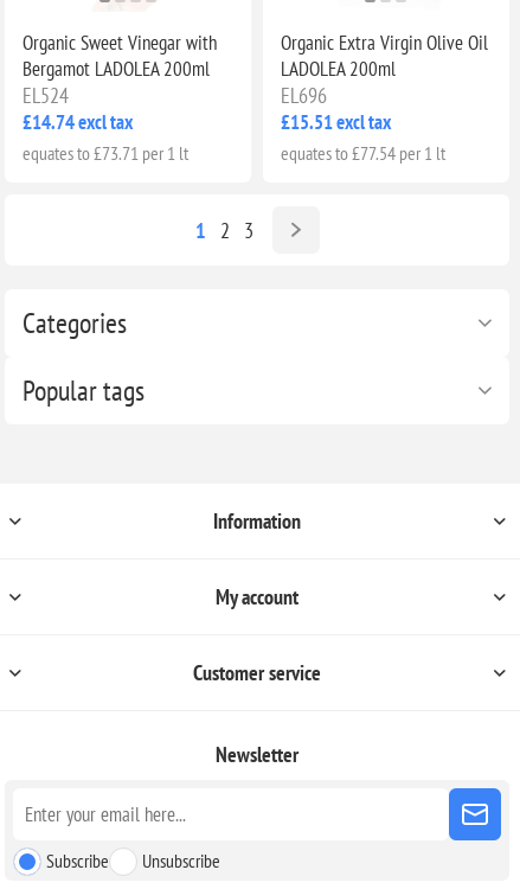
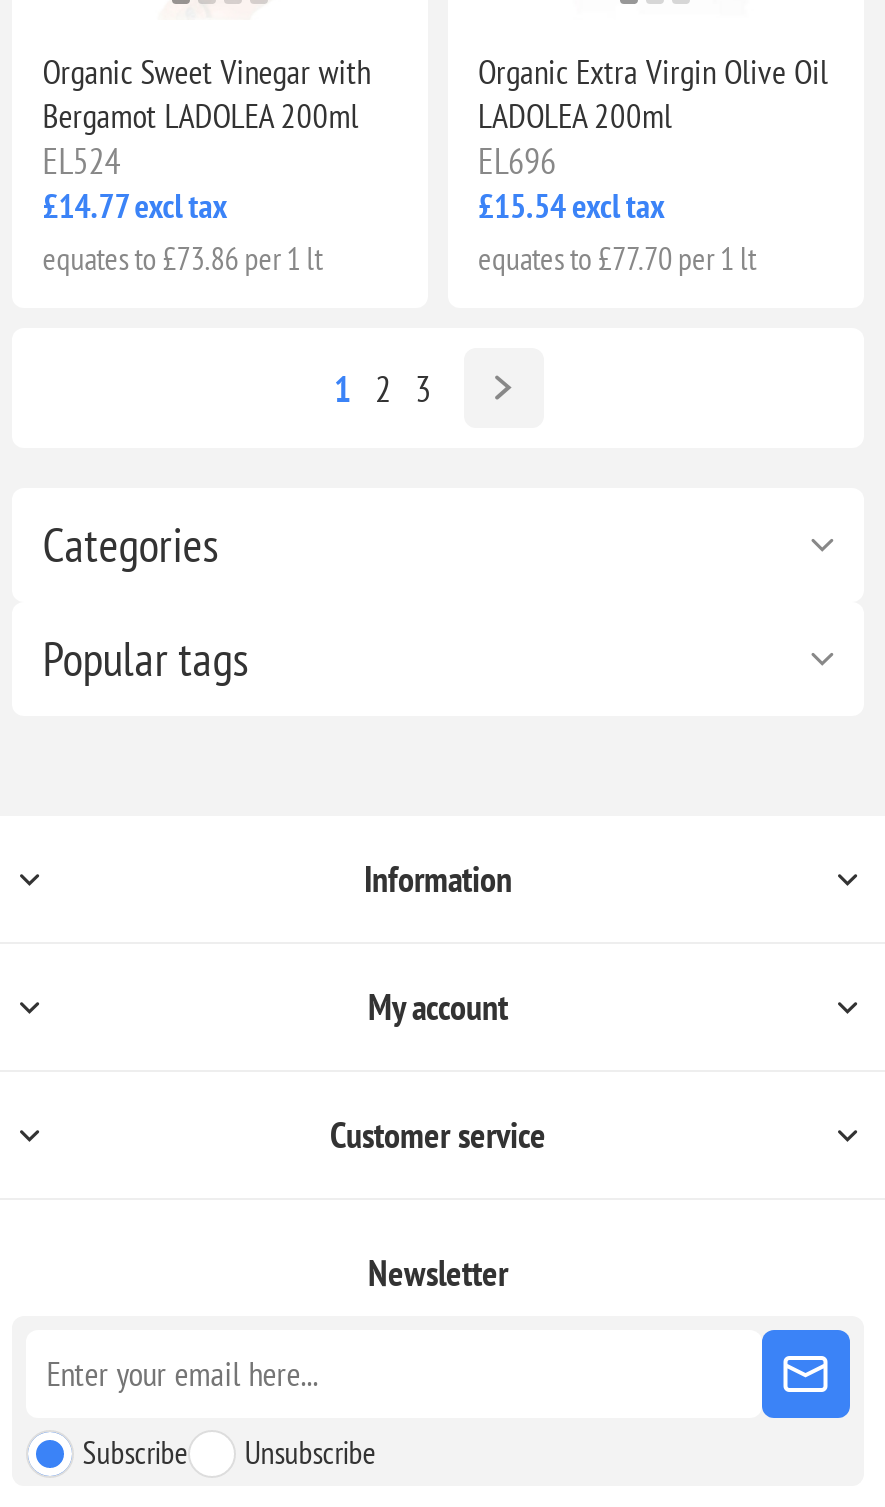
- £14.74 excl tax
+ £14.77 excl tax

- £15.51 excl tax
+ £15.54 excl tax

- equates to £73.71 per 1 lt
+ equates to £73.86 per 1 lt

- equates to £77.54 per 1 lt
+ equates to £77.70 per 1 lt
